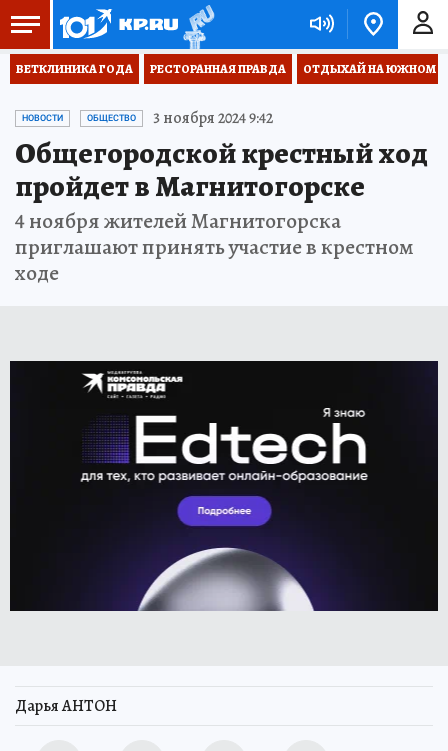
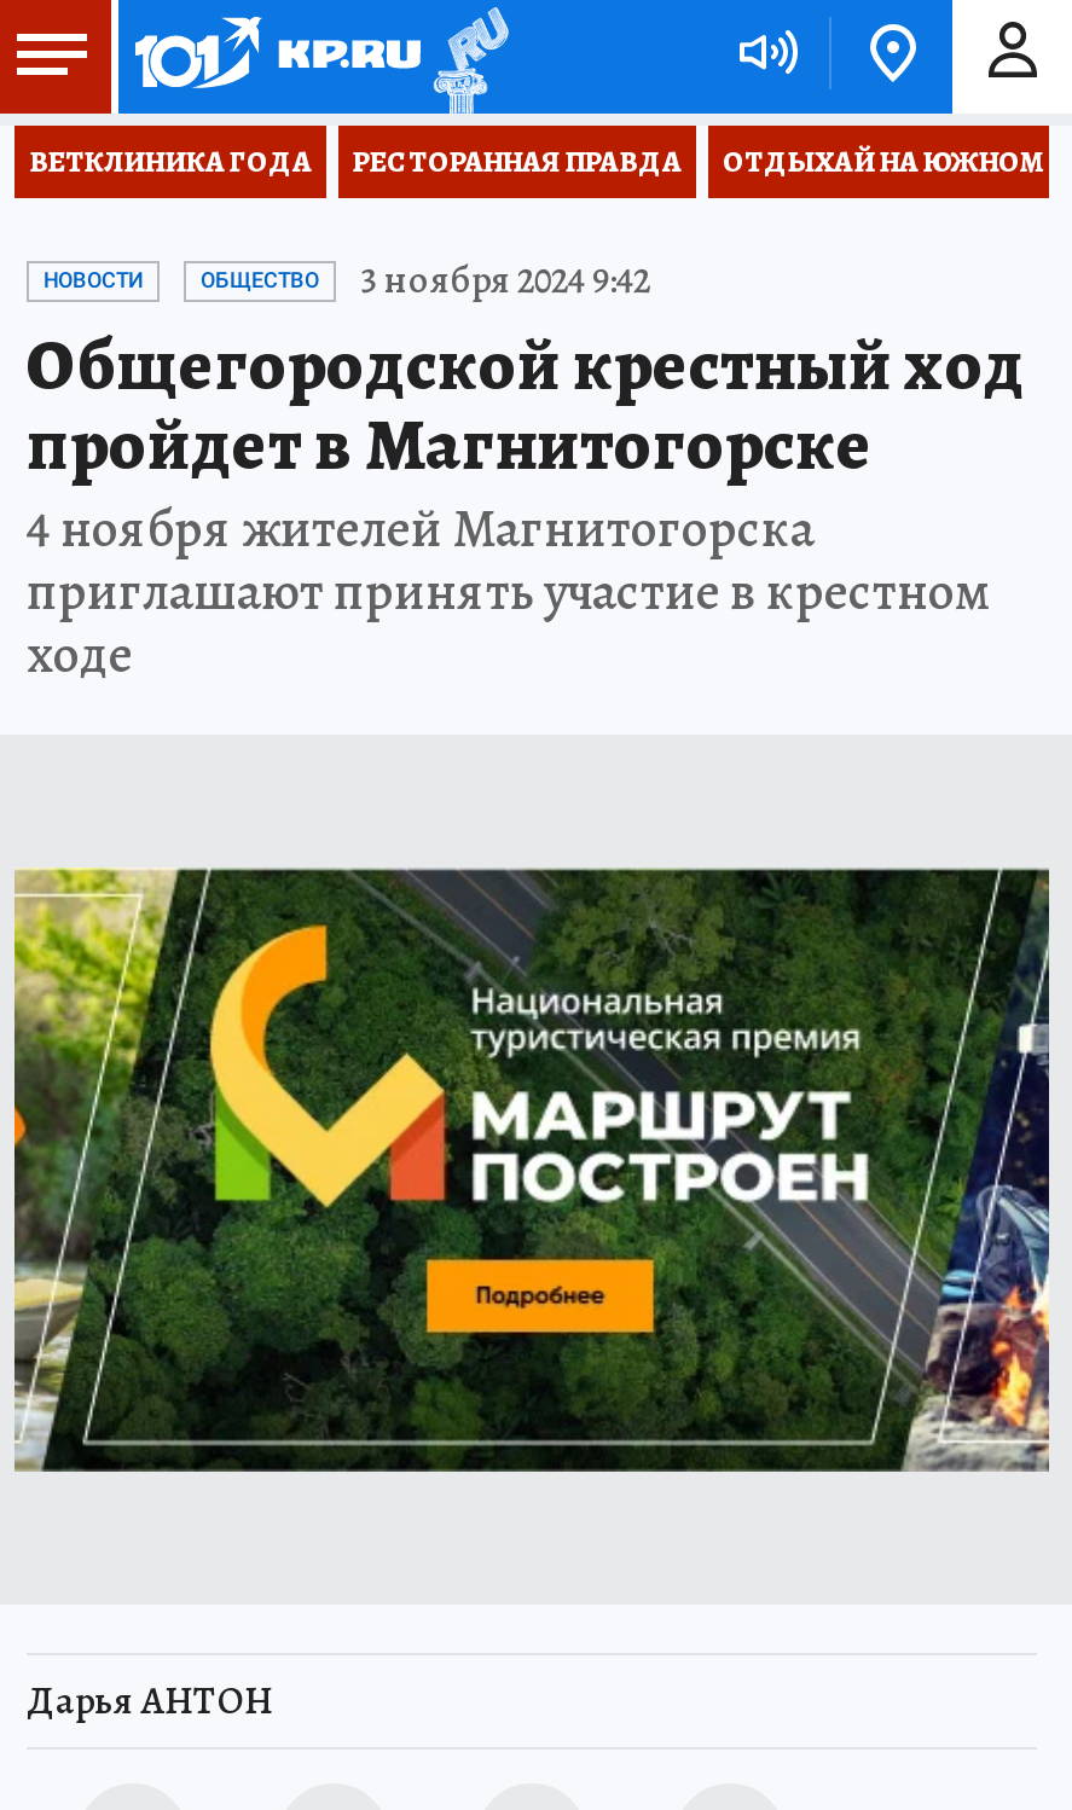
- [image]
+ [image]
